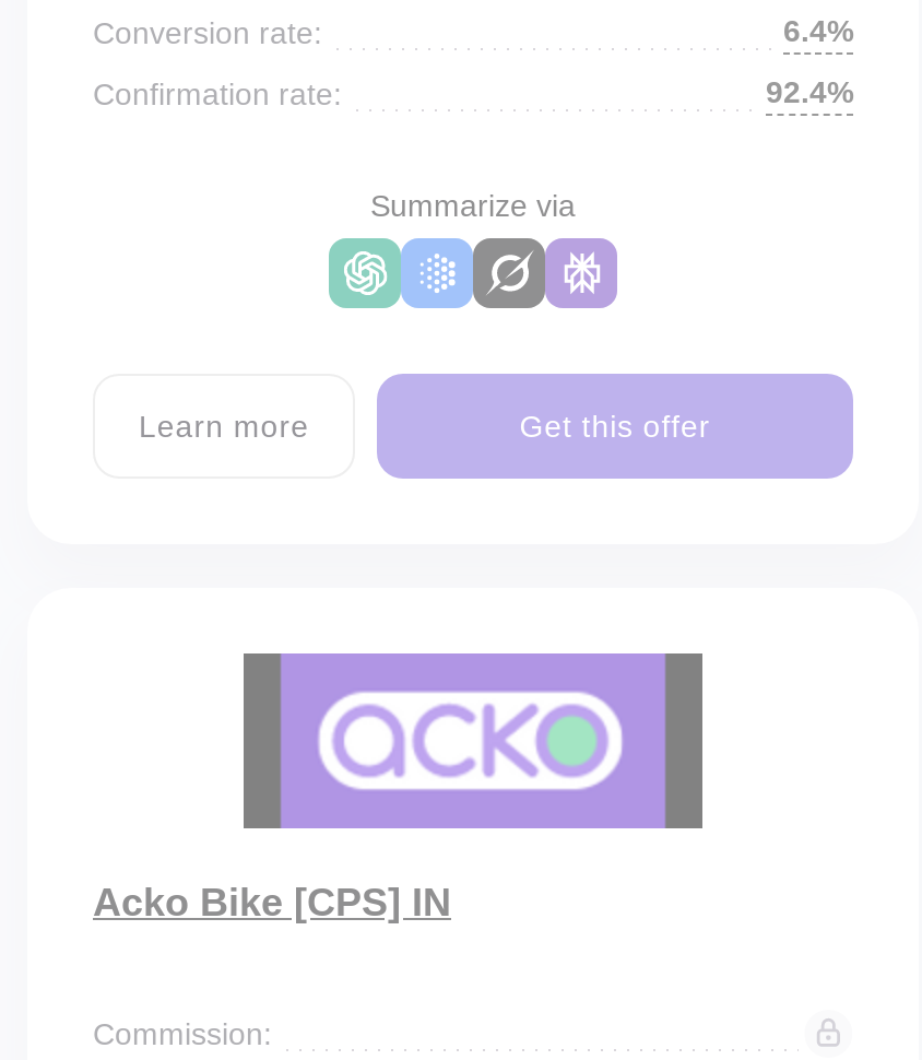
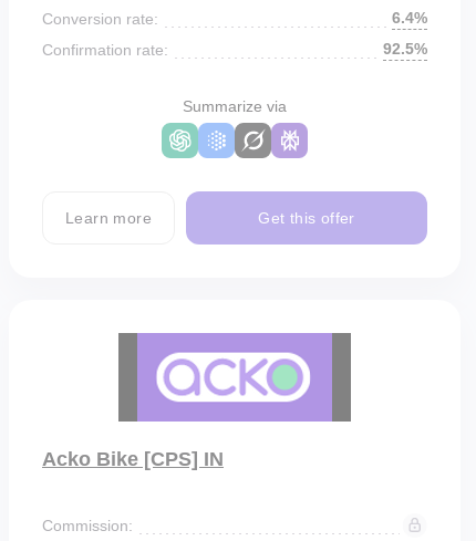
- 92.4%
+ 92.5%
